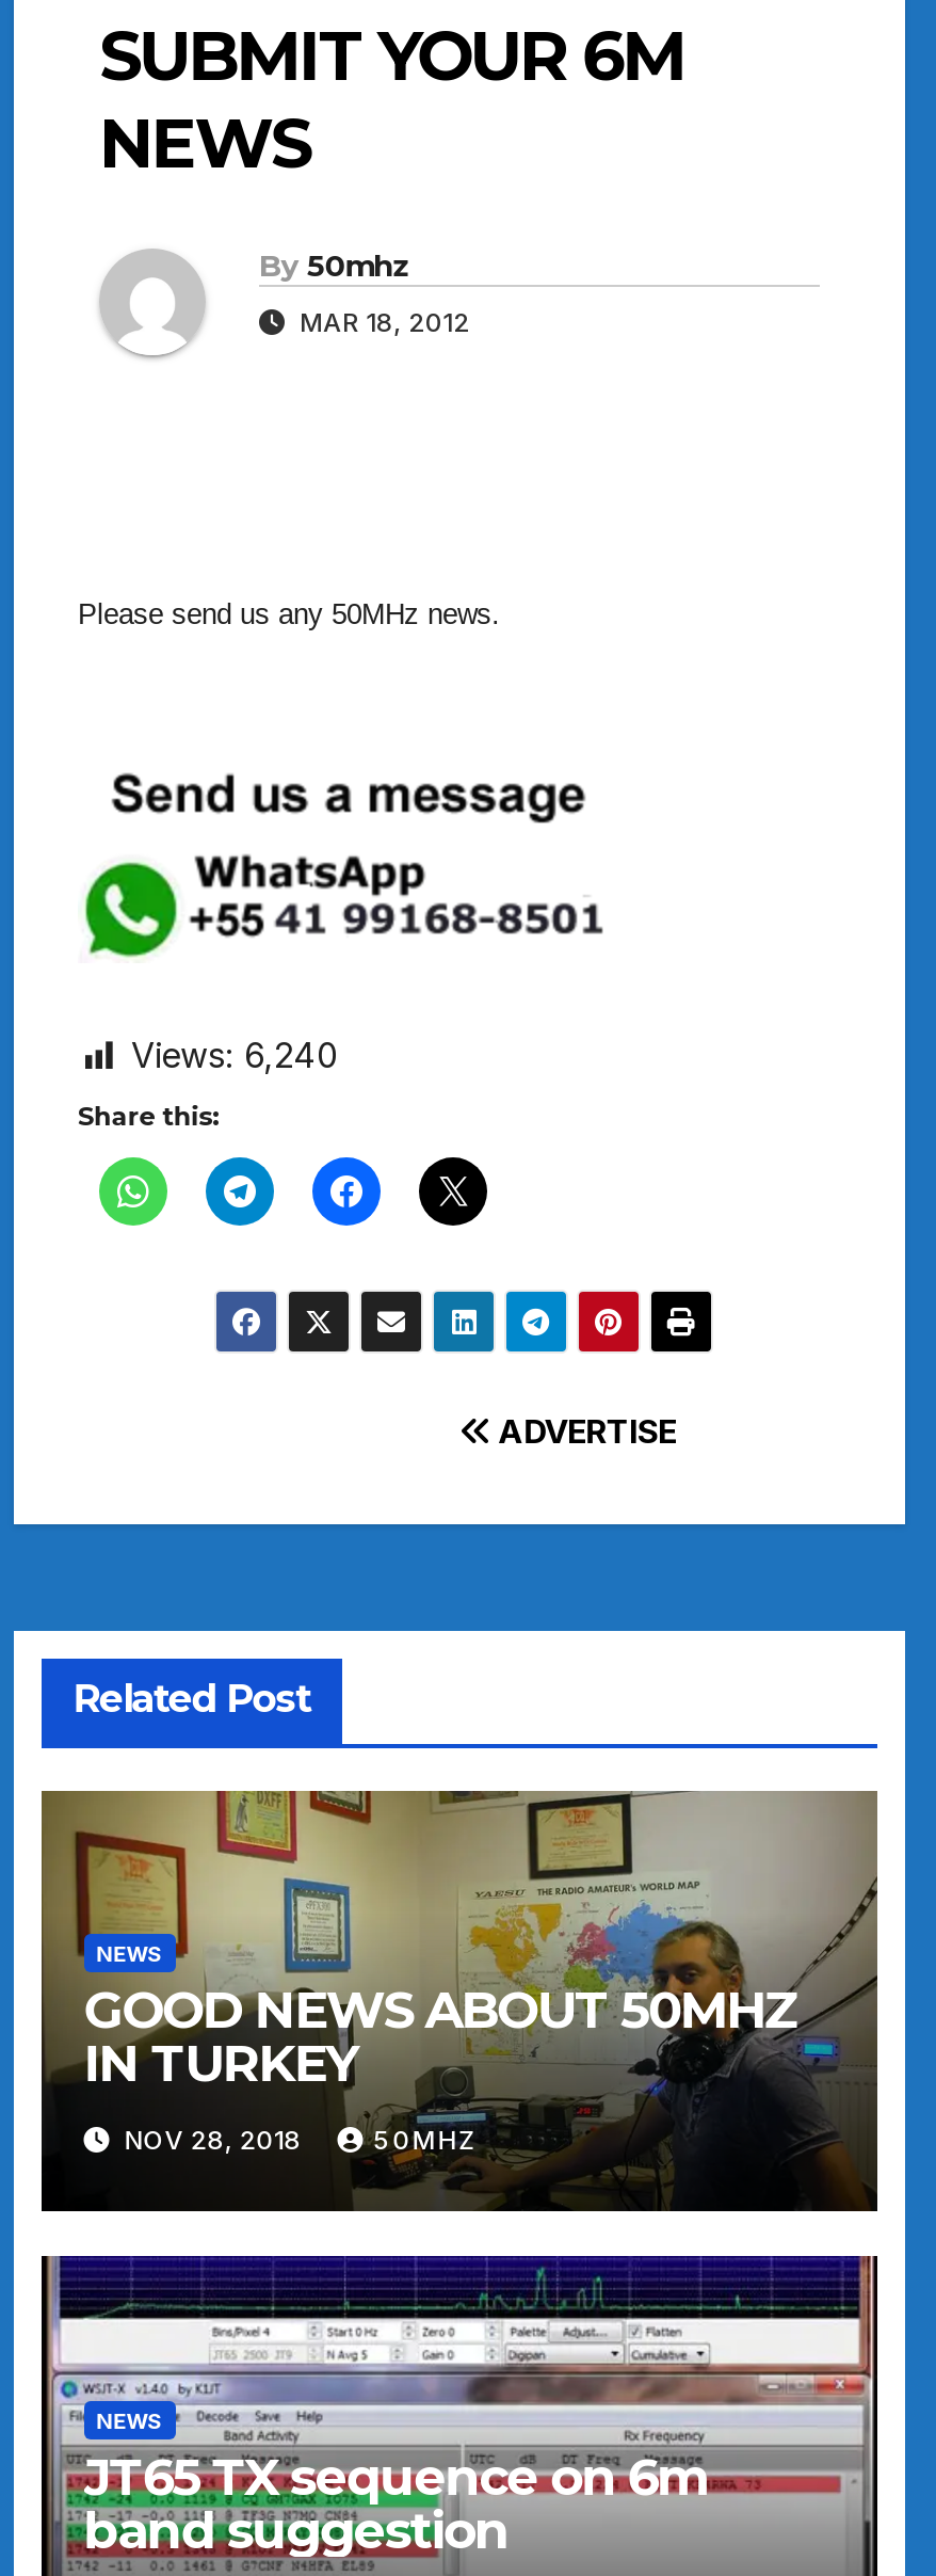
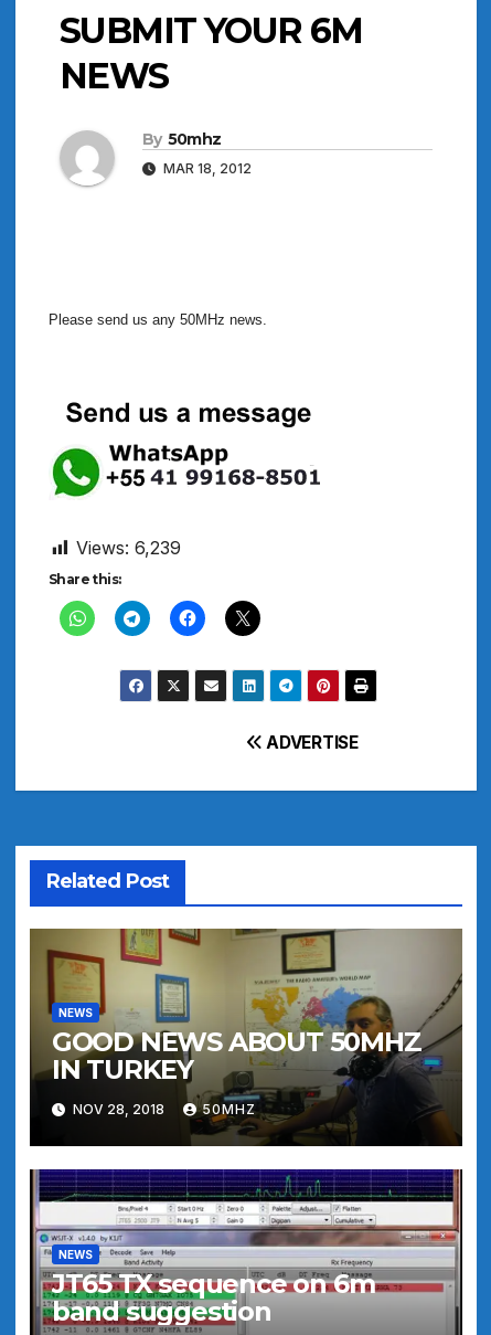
- Views: 6,240
+ Views: 6,239
